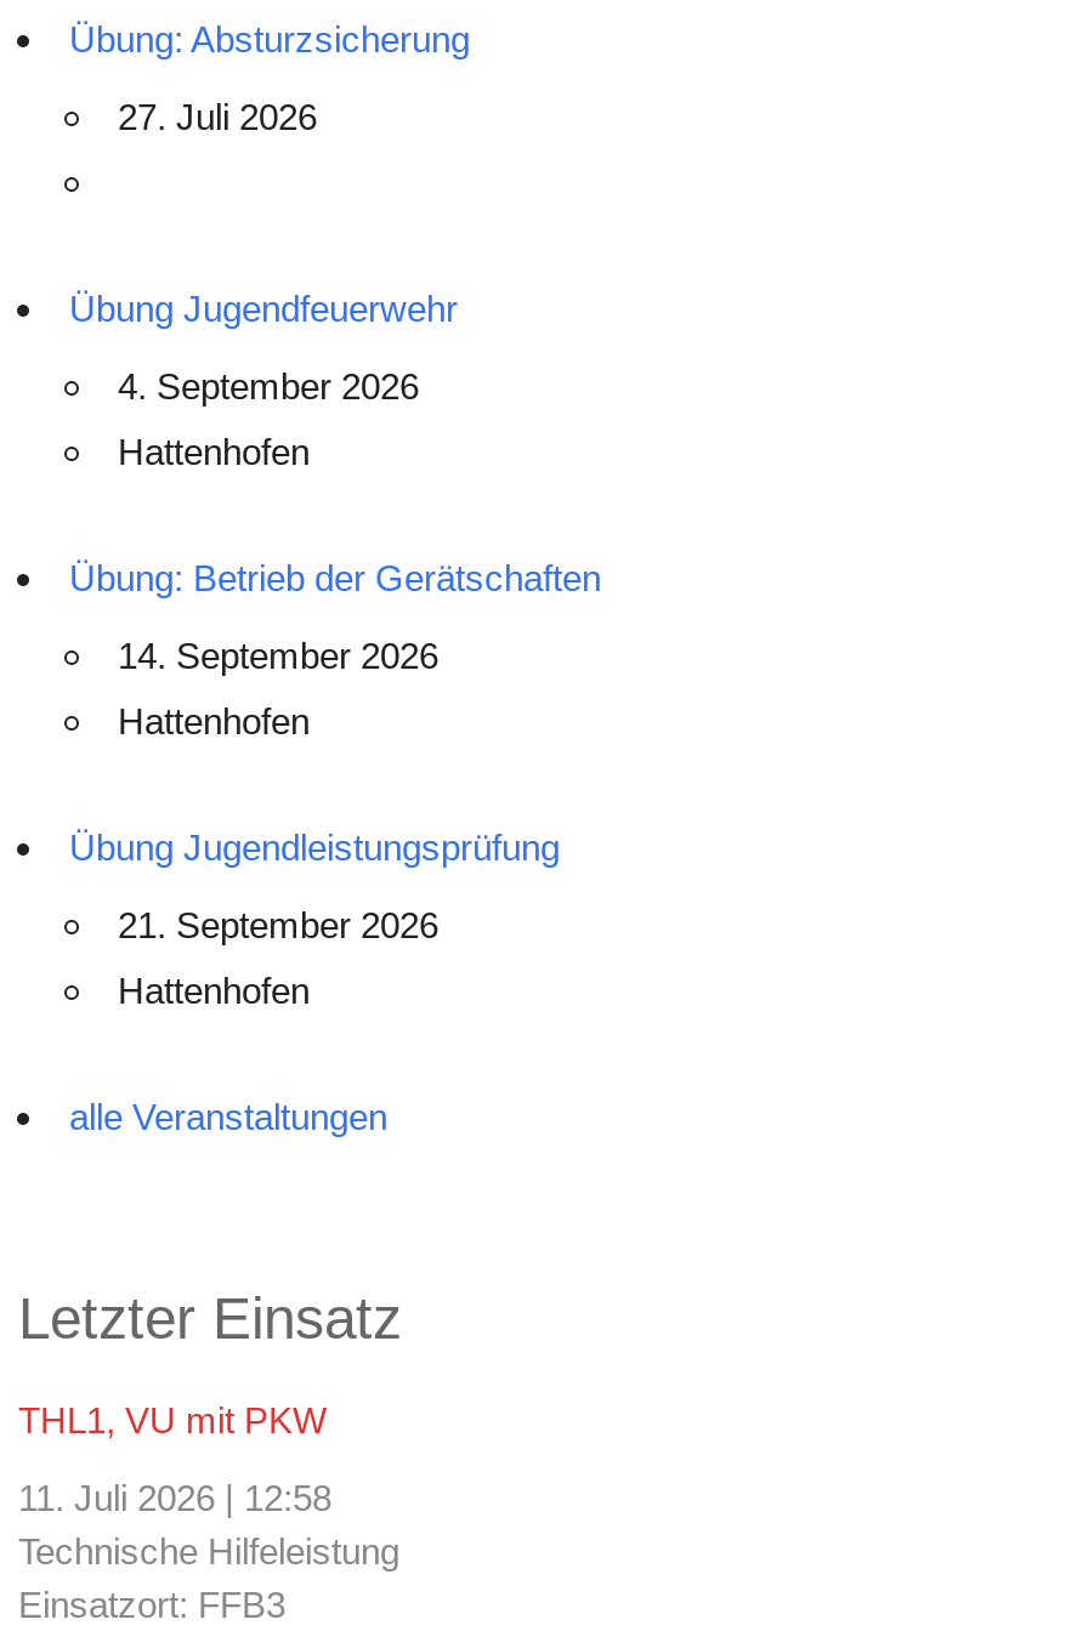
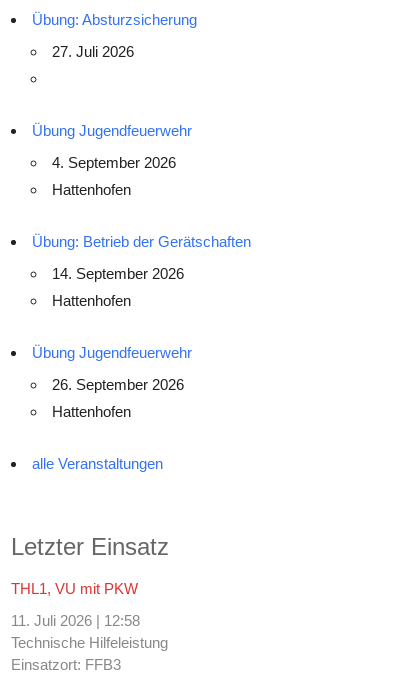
- Übung Jugendleistungsprüfung
+ Übung Jugendfeuerwehr

- 21. September 2026
+ 26. September 2026
